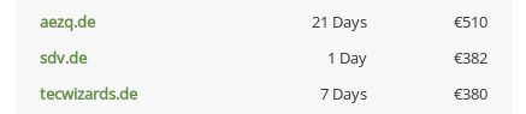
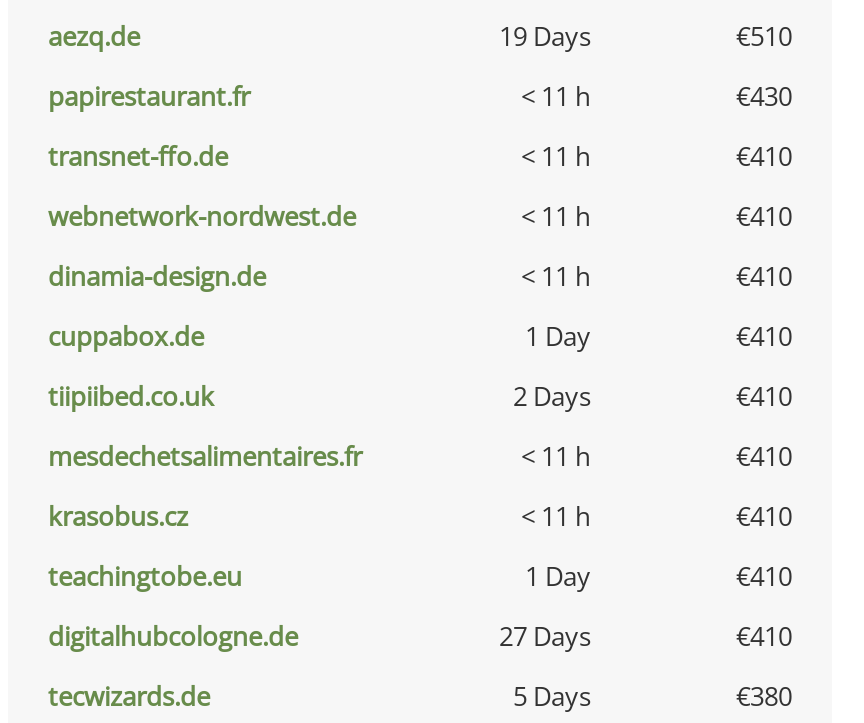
- 21 Days
+ 19 Days

- sdv.de
+ papirestaurant.fr
+ < 11 h
+ €430
+ transnet-ffo.de
+ < 11 h
+ €410
+ webnetwork-nordwest.de
+ < 11 h
+ €410
+ dinamia-design.de
+ < 11 h
+ €410
+ cuppabox.de

- €382
+ €410
+ tiipiibed.co.uk
+ 2 Days
+ €410
+ mesdechetsalimentaires.fr
+ < 11 h
+ €410
+ krasobus.cz
+ < 11 h
+ €410
+ teachingtobe.eu
+ 1 Day
+ €410
+ digitalhubcologne.de
+ 27 Days
+ €410

- 7 Days
+ 5 Days
